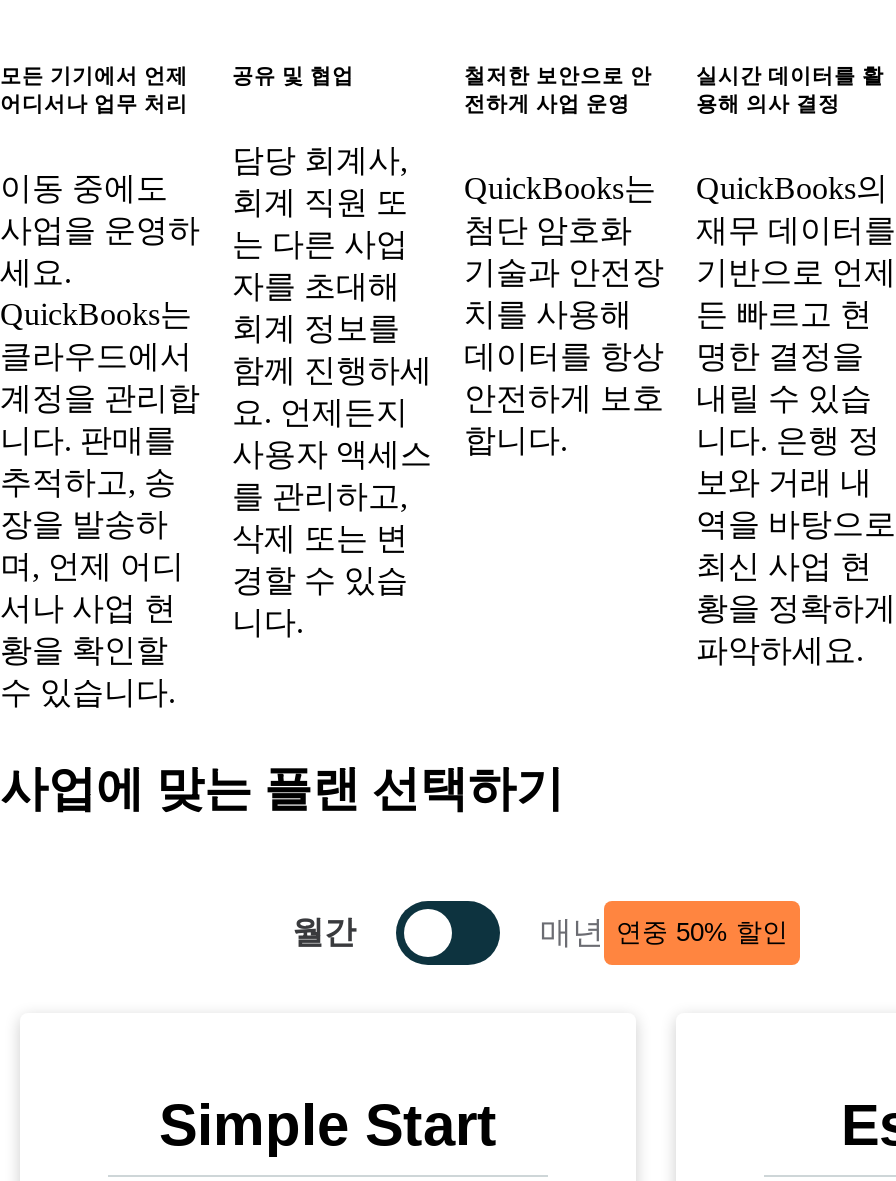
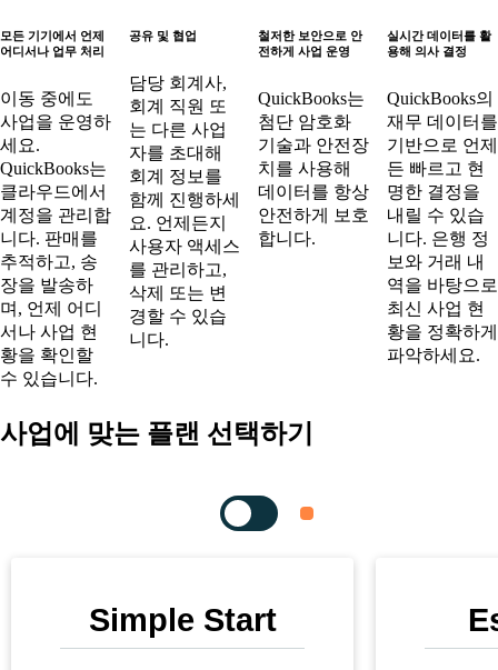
- 월간
- 매년 연중 50% 할인
